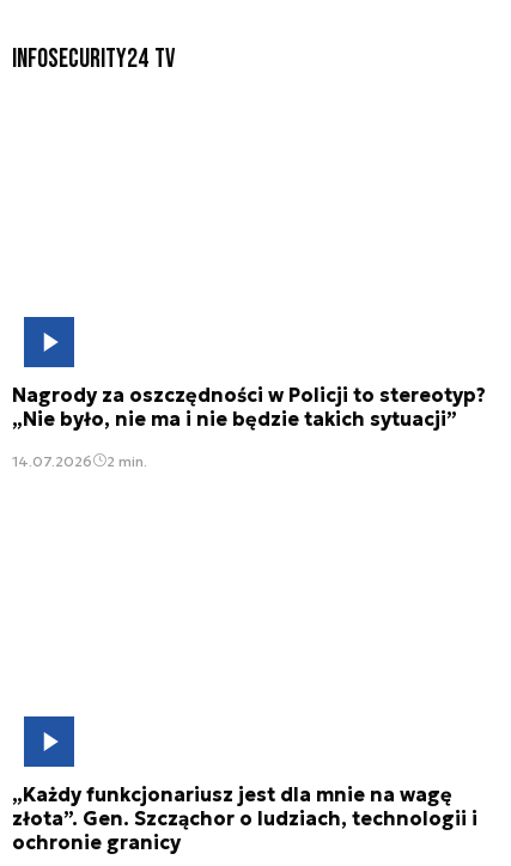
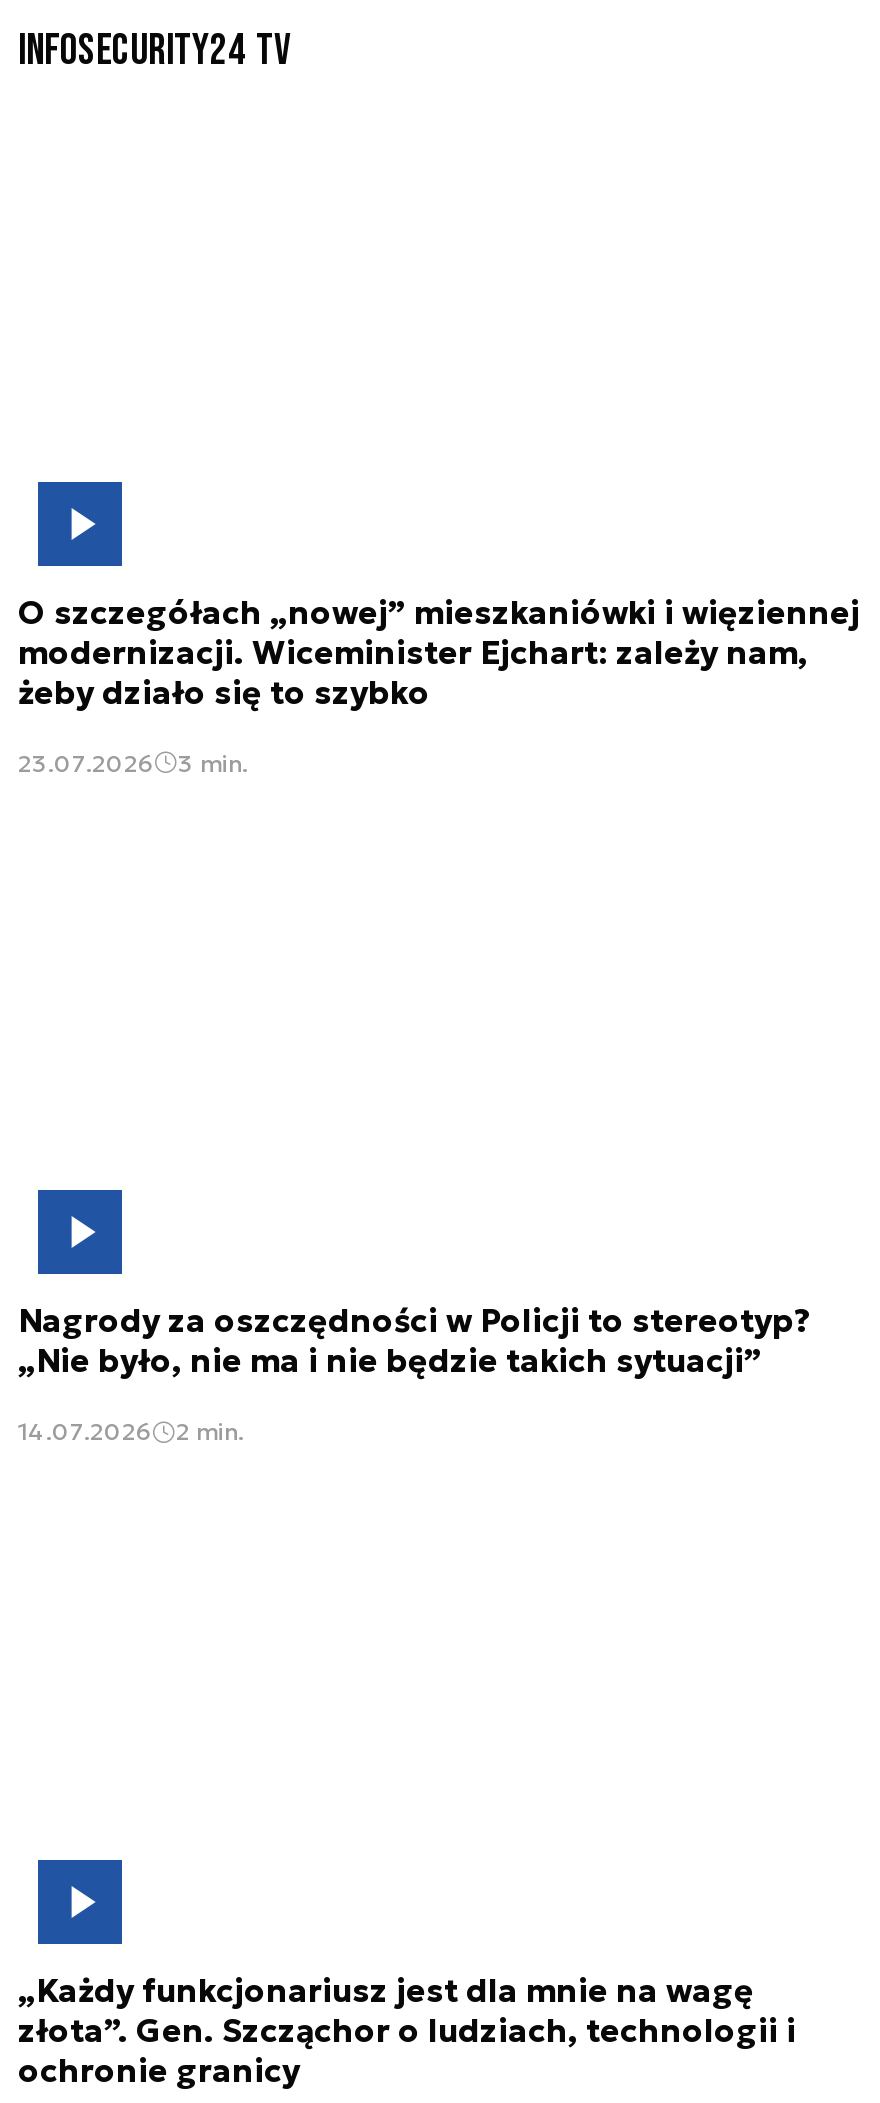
+ O szczegółach „nowej” mieszkaniówki i więziennej
+ modernizacji. Wiceminister Ejchart: zależy nam,
+ żeby działo się to szybko
+ 23.07.2026
+ 3 min.
